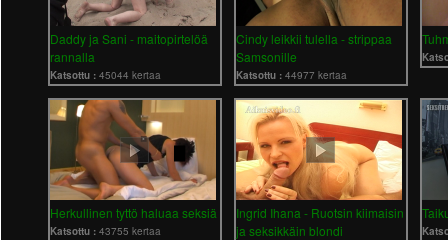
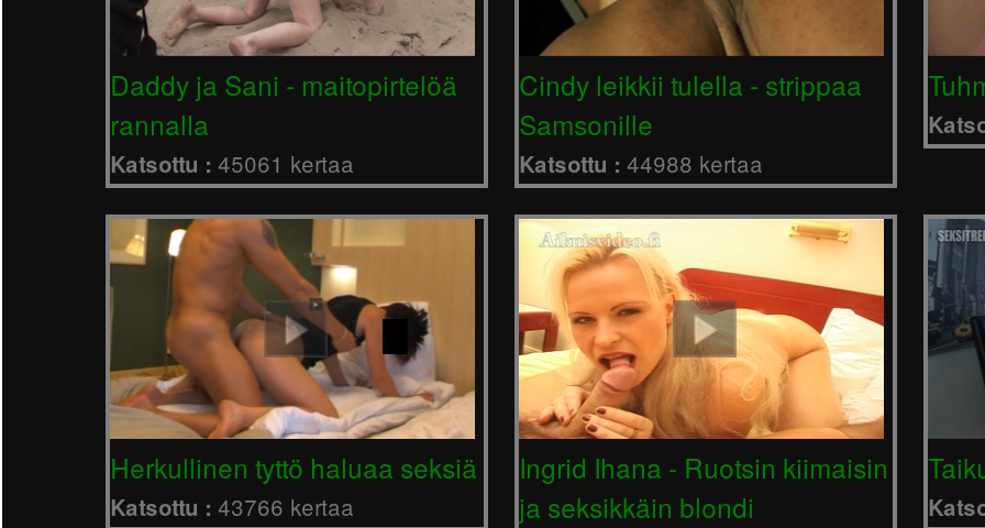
- Katsottu : 45044 kertaa
+ Katsottu : 45061 kertaa

- Katsottu : 44977 kertaa
+ Katsottu : 44988 kertaa

- Katsottu : 43755 kertaa
+ Katsottu : 43766 kertaa
